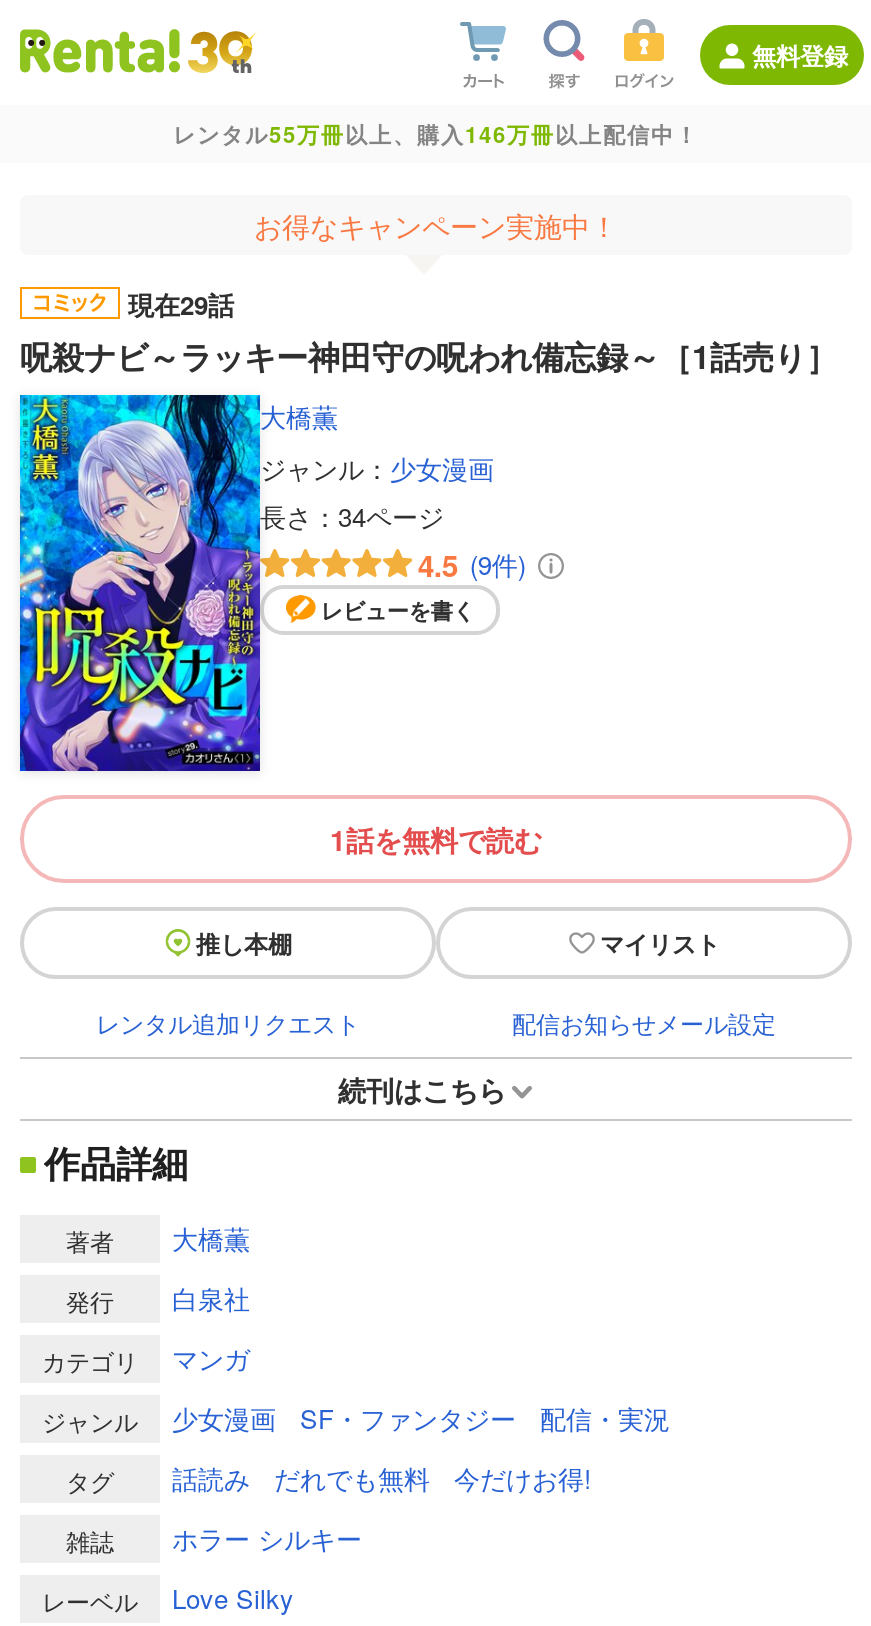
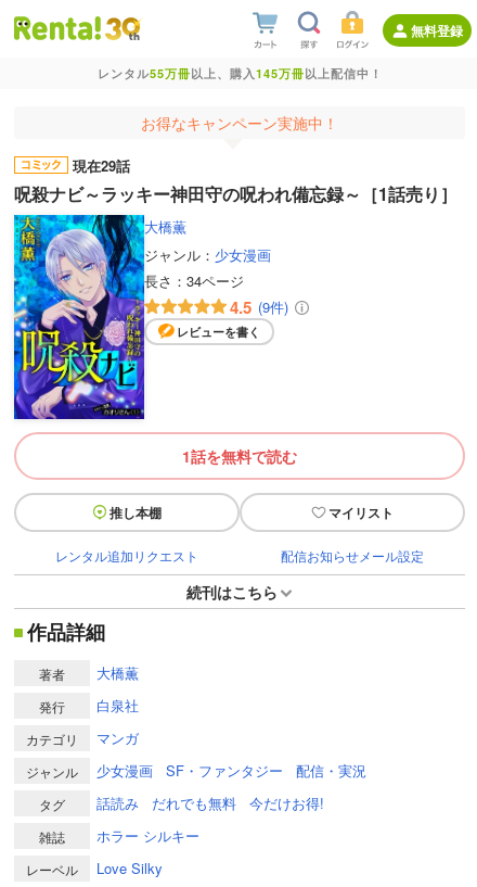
- レンタル55万冊以上、購入146万冊以上配信中！
+ レンタル55万冊以上、購入145万冊以上配信中！
